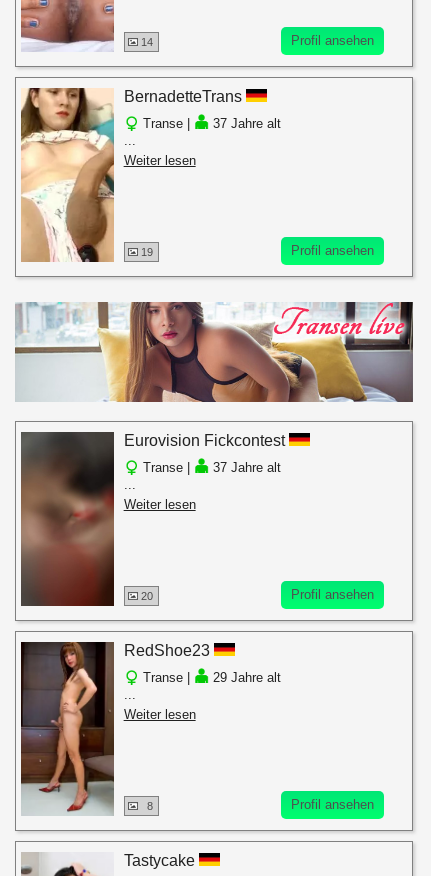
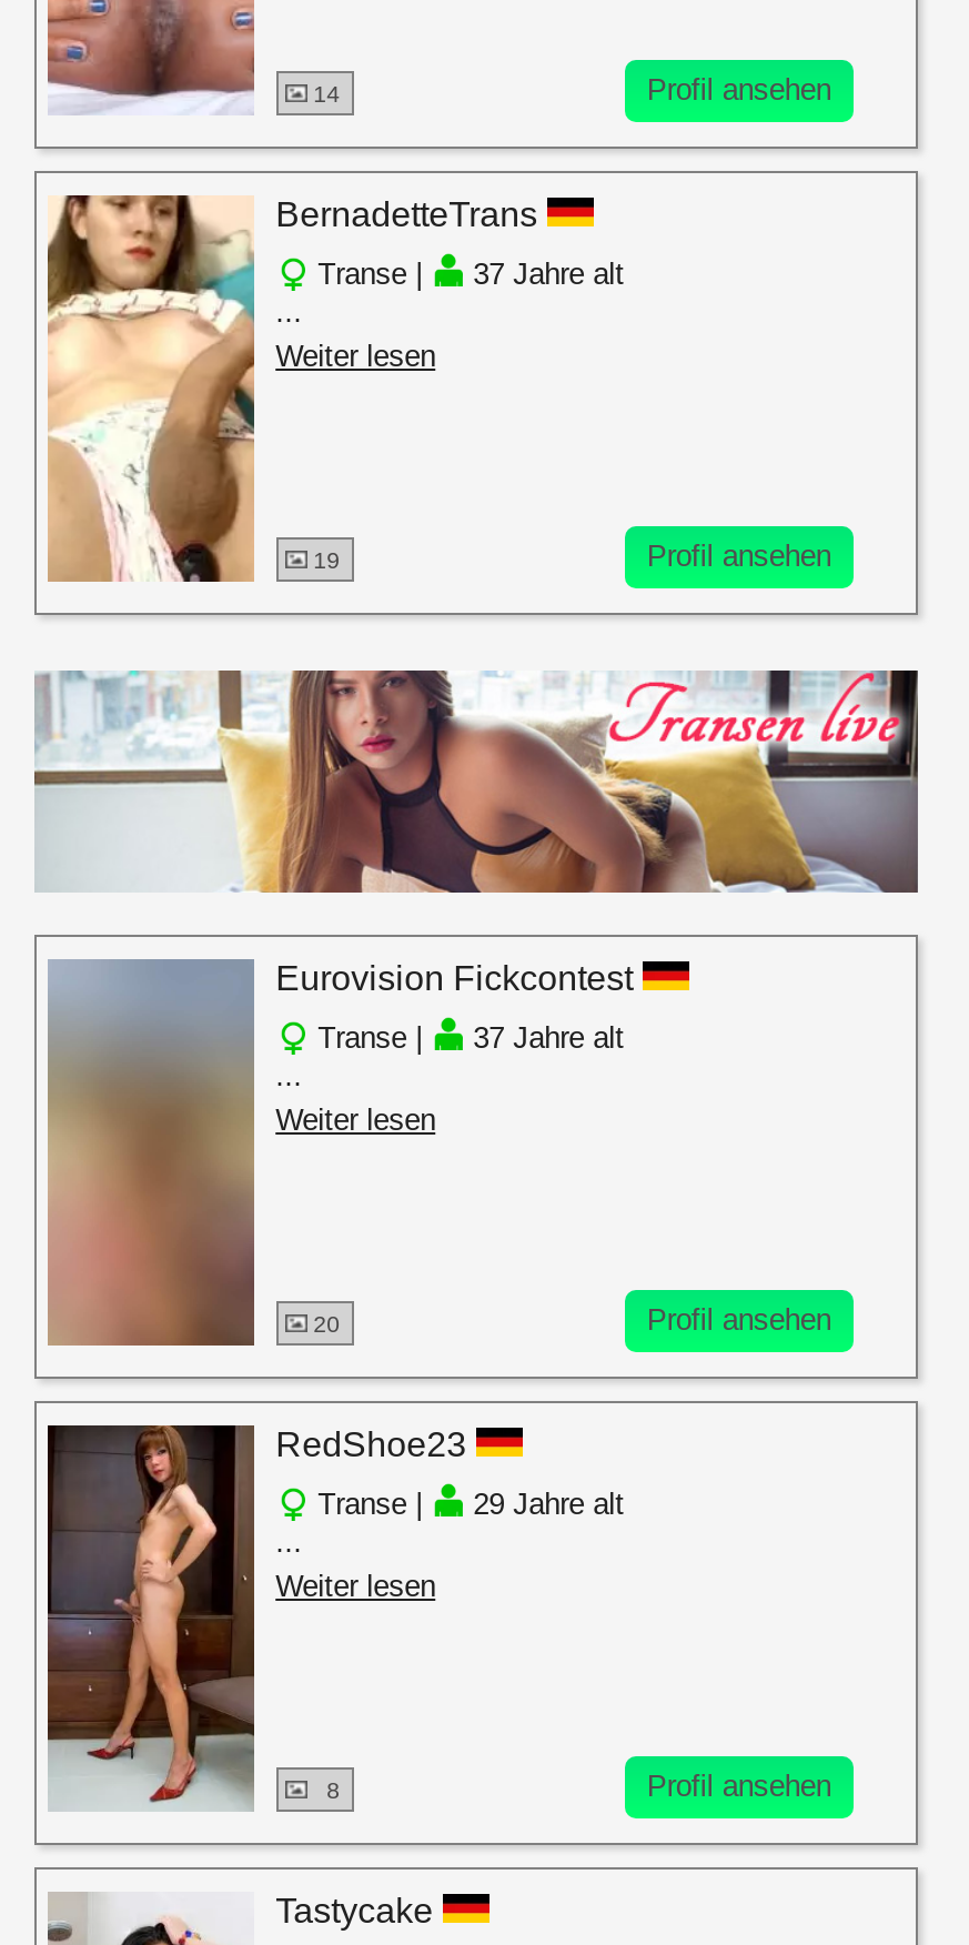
- [image]
+ [image]
